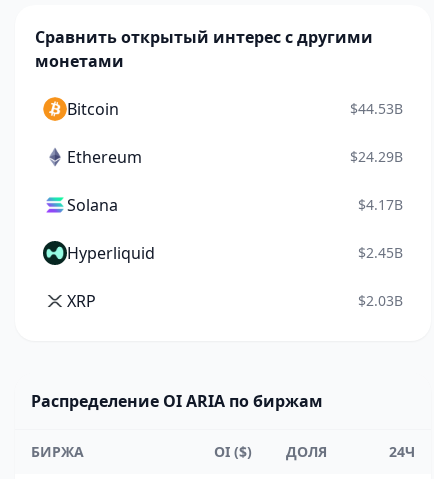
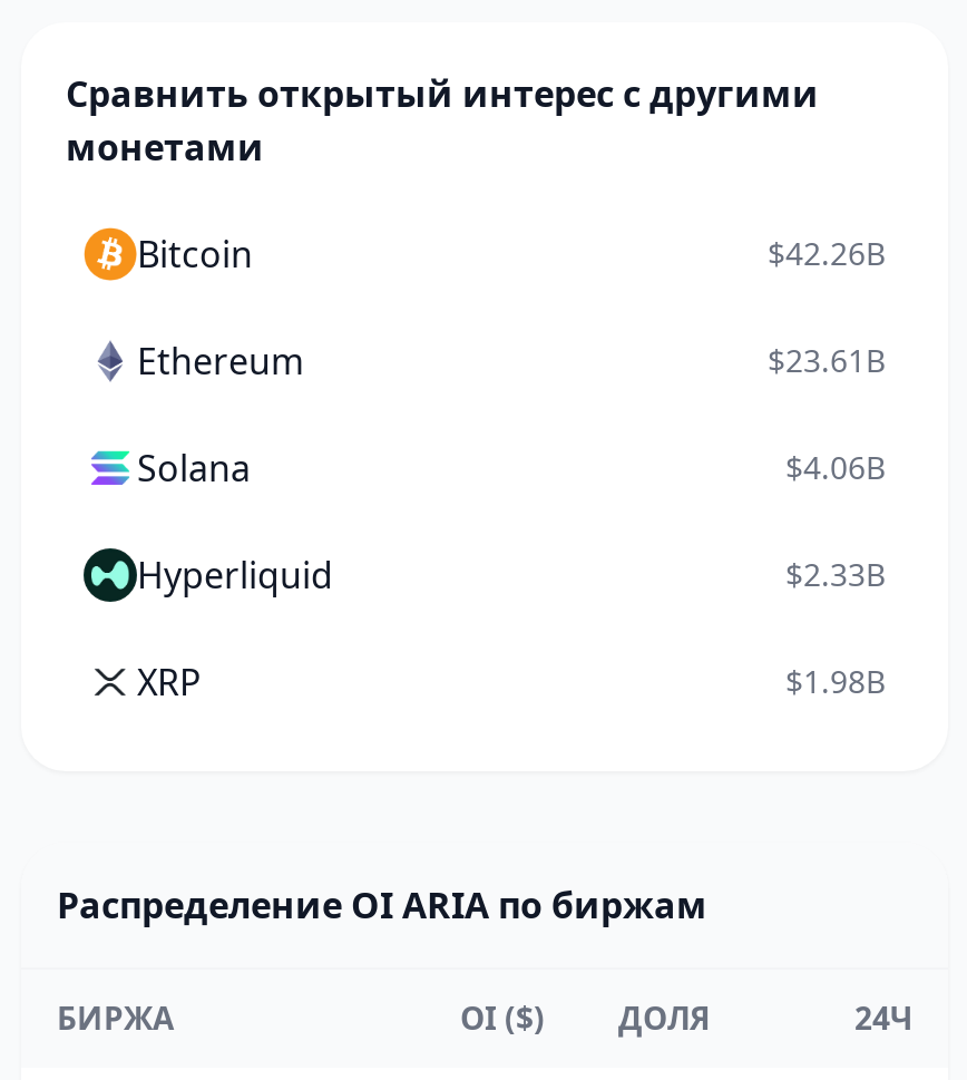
- $44.53B
+ $42.26B

- $24.29B
+ $23.61B

- $4.17B
+ $4.06B

- $2.45B
+ $2.33B

- $2.03B
+ $1.98B
